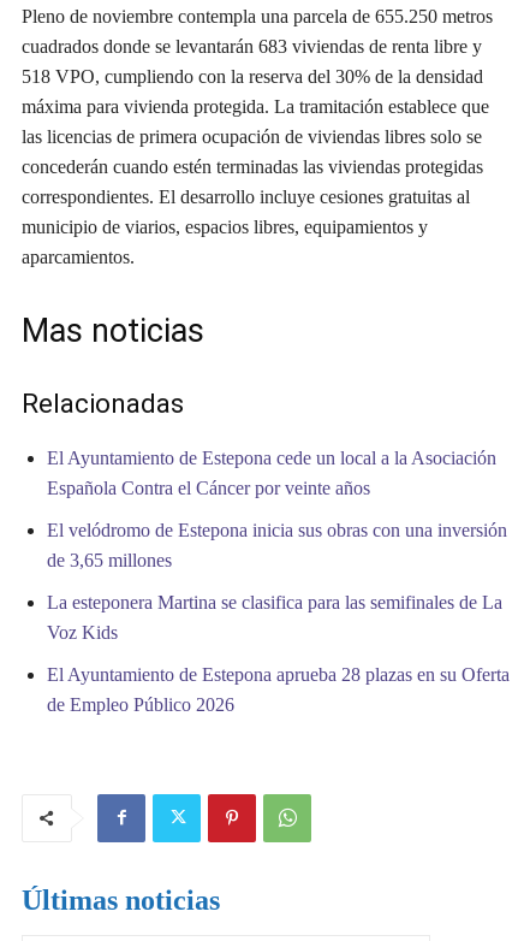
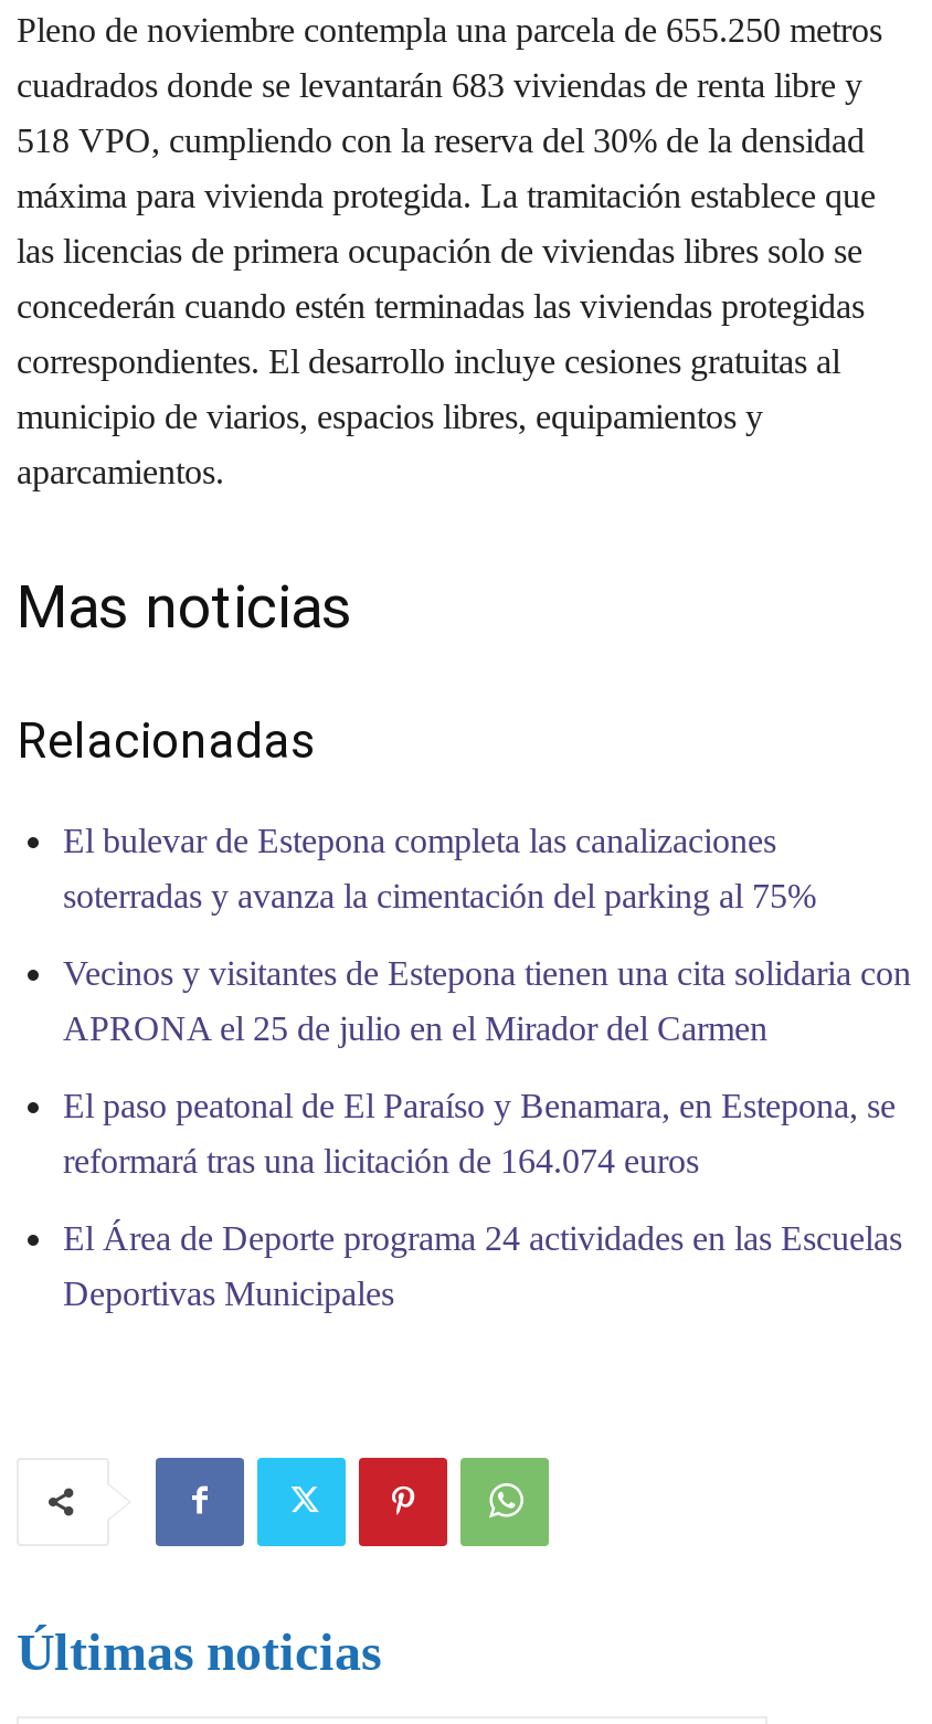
- El Ayuntamiento de Estepona cede un local a la Asociación
+ El bulevar de Estepona completa las canalizaciones

- Española Contra el Cáncer por veinte años
+ soterradas y avanza la cimentación del parking al 75%

- El velódromo de Estepona inicia sus obras con una inversión
+ Vecinos y visitantes de Estepona tienen una cita solidaria con

- de 3,65 millones
+ APRONA el 25 de julio en el Mirador del Carmen

- La esteponera Martina se clasifica para las semifinales de La
+ El paso peatonal de El Paraíso y Benamara, en Estepona, se

- Voz Kids
+ reformará tras una licitación de 164.074 euros

- El Ayuntamiento de Estepona aprueba 28 plazas en su Oferta
+ El Área de Deporte programa 24 actividades en las Escuelas

- de Empleo Público 2026
+ Deportivas Municipales
